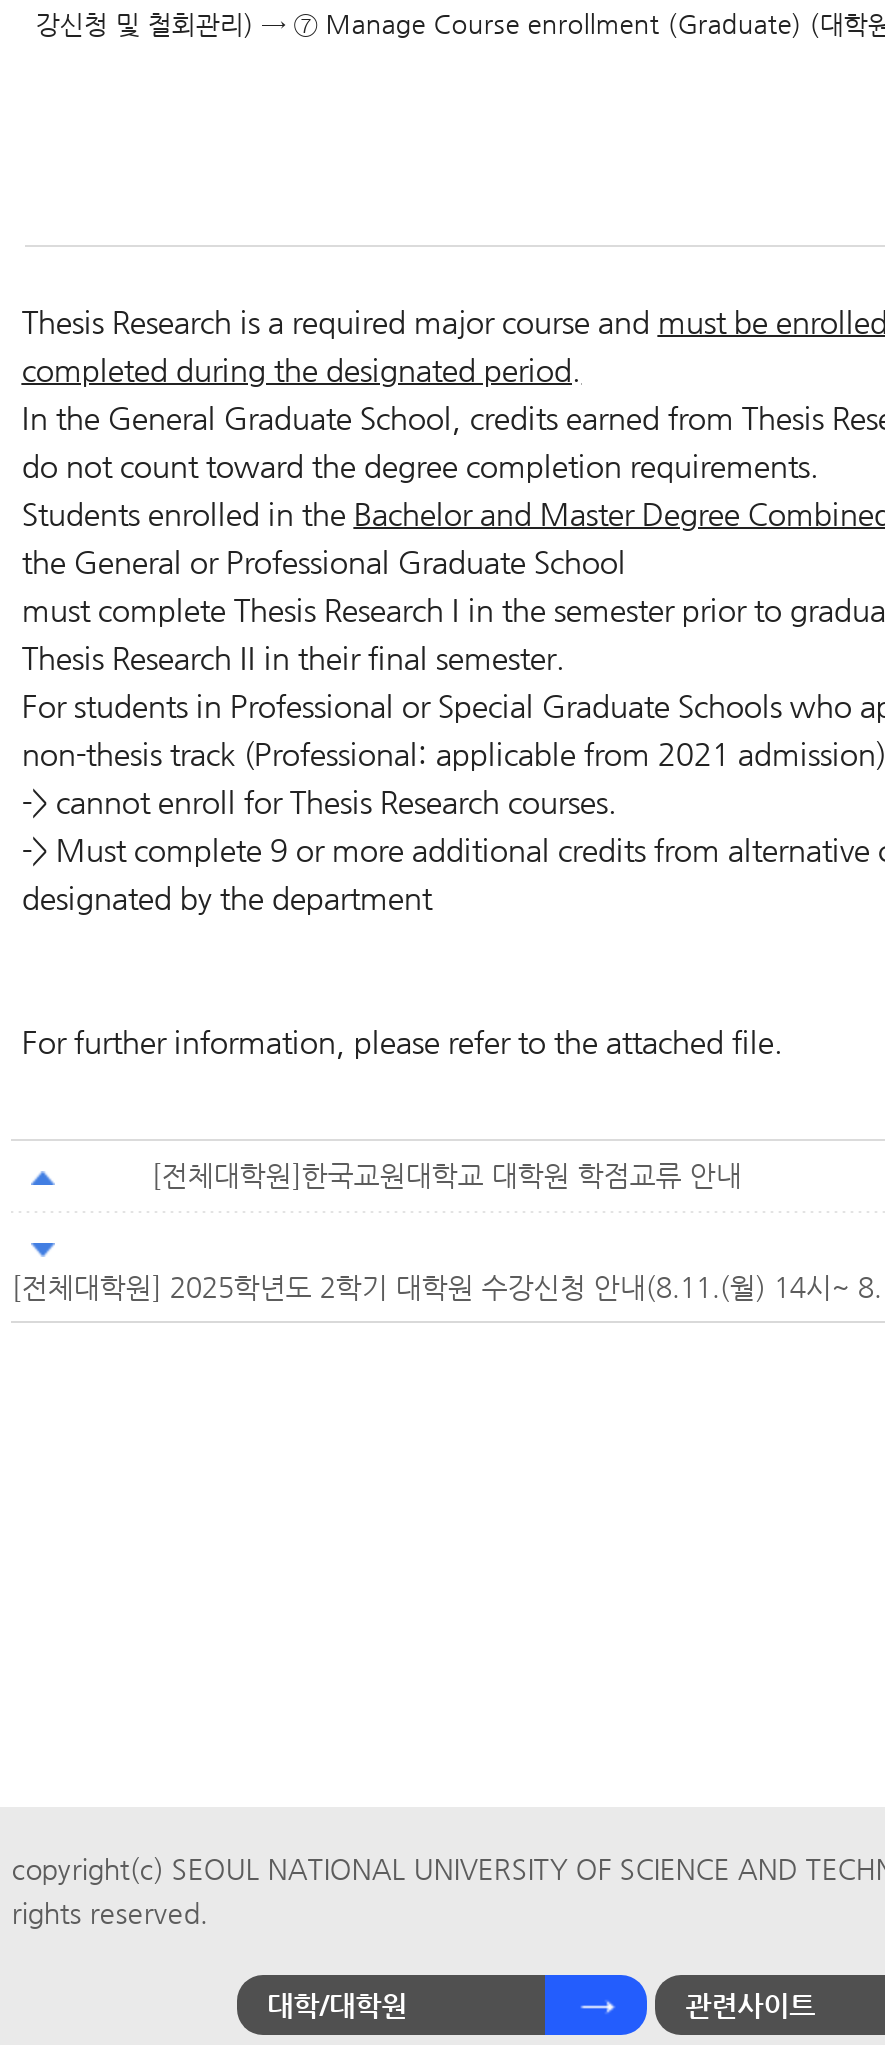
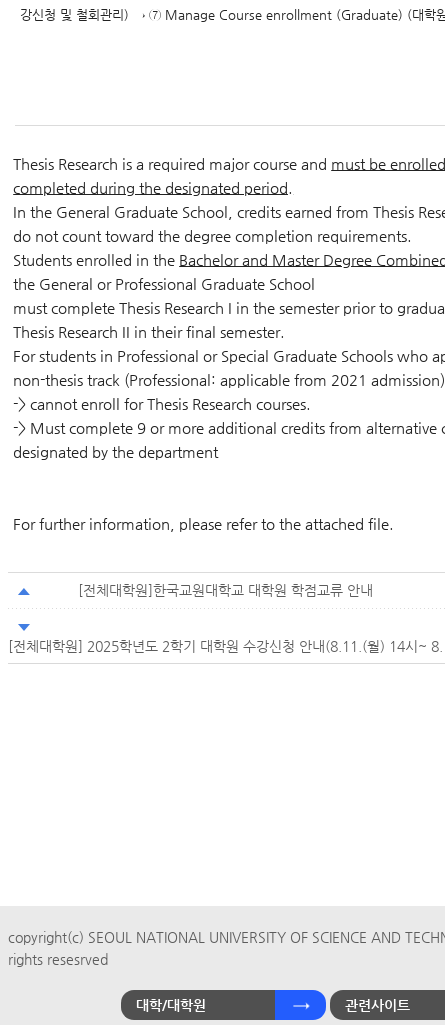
- rights reserved.
+ rights resesrved
